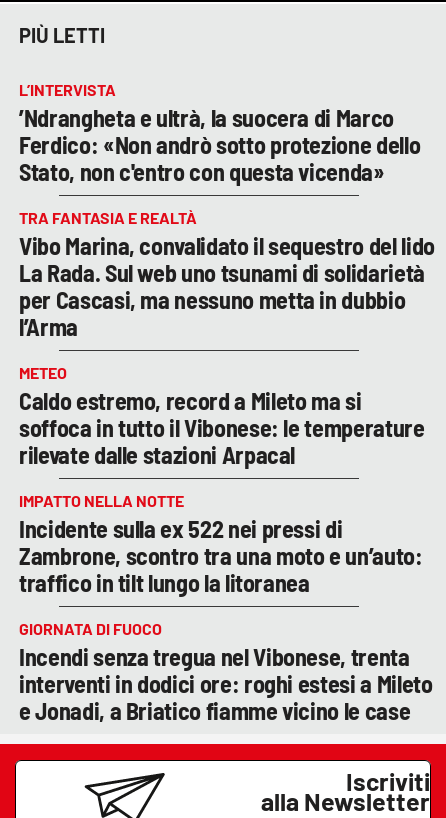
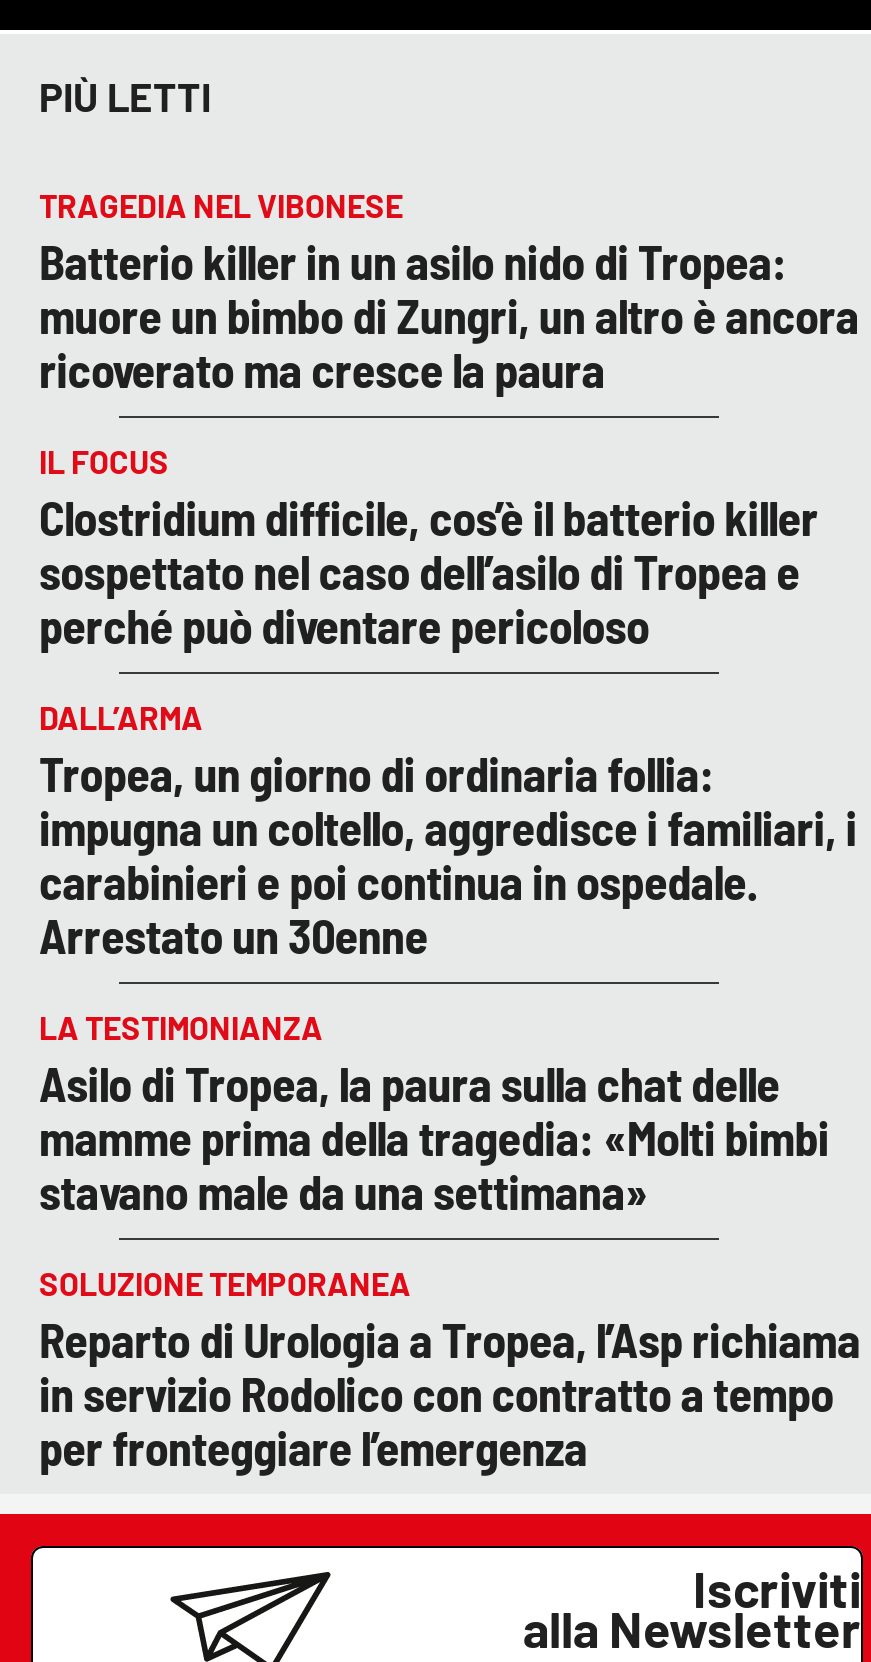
- L’INTERVISTA
- ’Ndrangheta e ultrà, la suocera di Marco
- Ferdico: «Non andrò sotto protezione dello
- Stato, non c'entro con questa vicenda»
+ TRAGEDIA NEL VIBONESE
+ Batterio killer in un asilo nido di Tropea:
+ muore un bimbo di Zungri, un altro è ancora
+ ricoverato ma cresce la paura

- TRA FANTASIA E REALTÀ
- Vibo Marina, convalidato il sequestro del lido
- La Rada. Sul web uno tsunami di solidarietà
- per Cascasi, ma nessuno metta in dubbio
- l’Arma
+ IL FOCUS
+ Clostridium difficile, cos’è il batterio killer
+ sospettato nel caso dell’asilo di Tropea e
+ perché può diventare pericoloso

- METEO
- Caldo estremo, record a Mileto ma si
- soffoca in tutto il Vibonese: le temperature
- rilevate dalle stazioni Arpacal
+ DALL’ARMA
+ Tropea, un giorno di ordinaria follia:
+ impugna un coltello, aggredisce i familiari, i
+ carabinieri e poi continua in ospedale.
+ Arrestato un 30enne

- IMPATTO NELLA NOTTE
- Incidente sulla ex 522 nei pressi di
- Zambrone, scontro tra una moto e un’auto:
- traffico in tilt lungo la litoranea
+ LA TESTIMONIANZA
+ Asilo di Tropea, la paura sulla chat delle
+ mamme prima della tragedia: «Molti bimbi
+ stavano male da una settimana»

- GIORNATA DI FUOCO
- Incendi senza tregua nel Vibonese, trenta
- interventi in dodici ore: roghi estesi a Mileto
- e Jonadi, a Briatico fiamme vicino le case
+ SOLUZIONE TEMPORANEA
+ Reparto di Urologia a Tropea, l’Asp richiama
+ in servizio Rodolico con contratto a tempo
+ per fronteggiare l’emergenza
